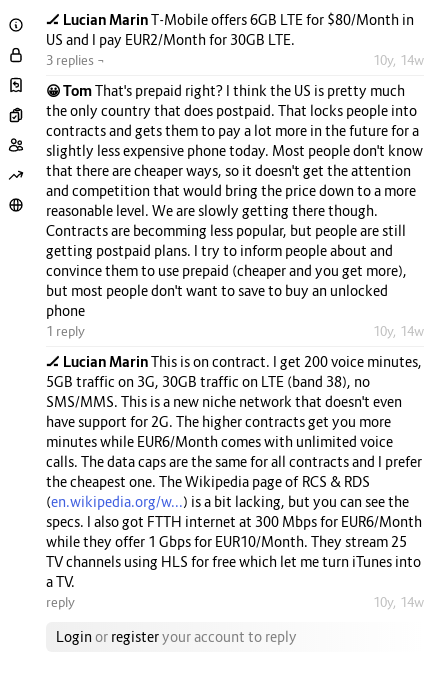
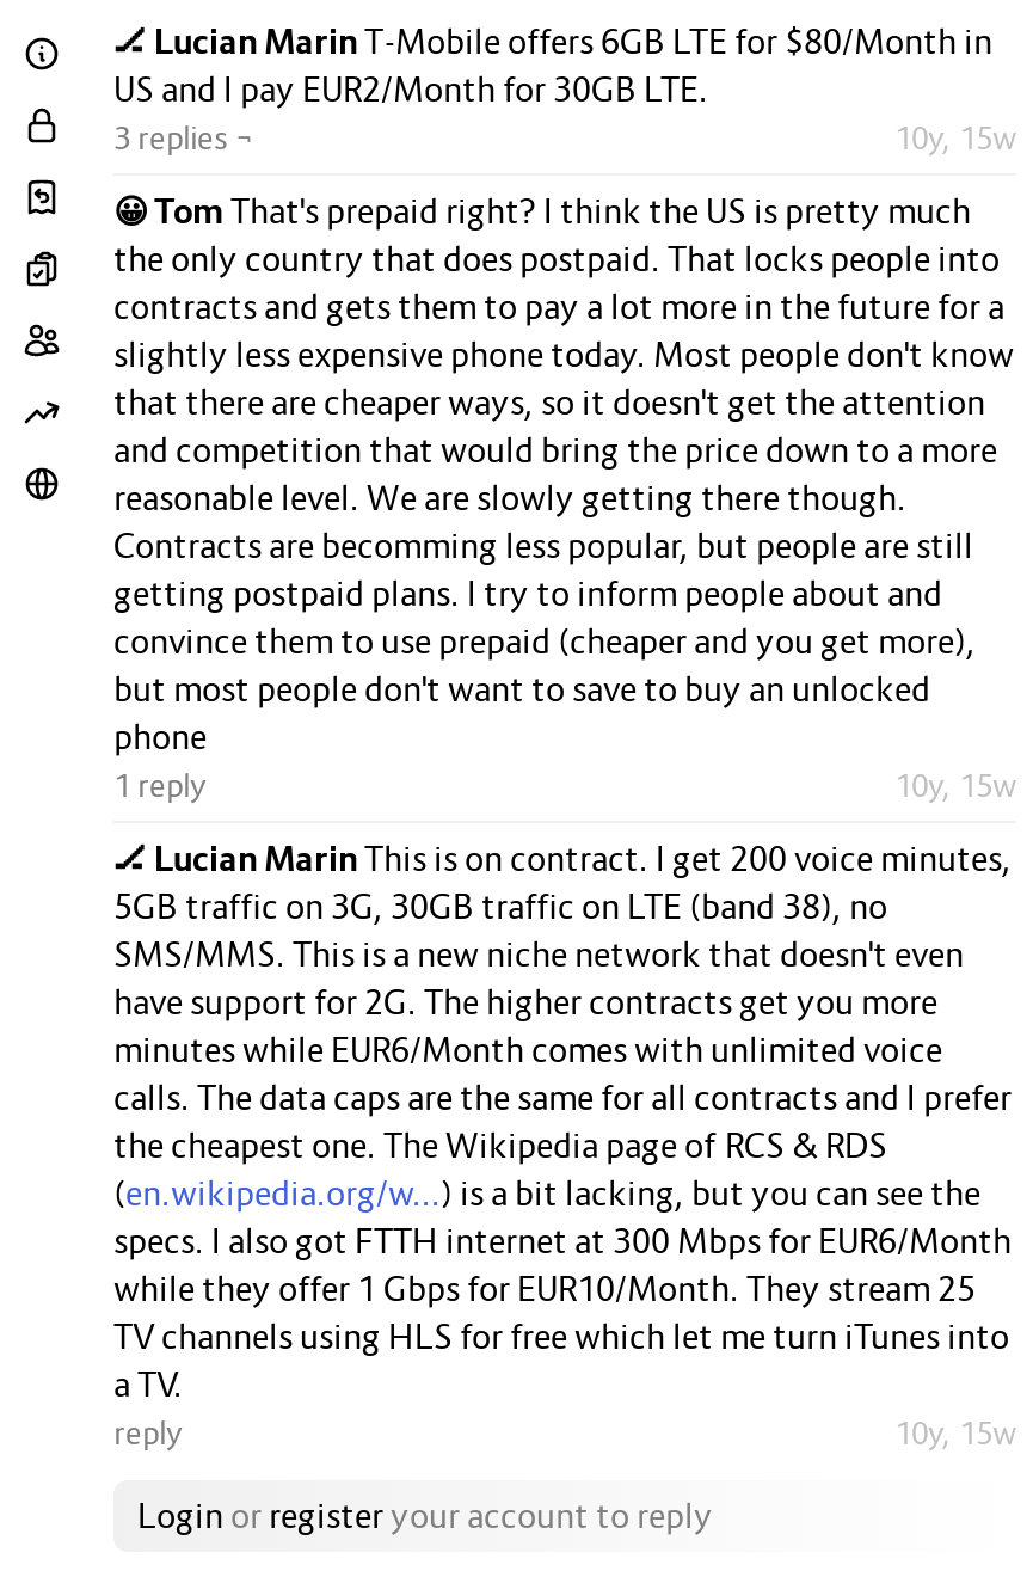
- 10y, 14w
+ 10y, 15w

- 10y, 14w
+ 10y, 15w

- 10y, 14w
+ 10y, 15w
